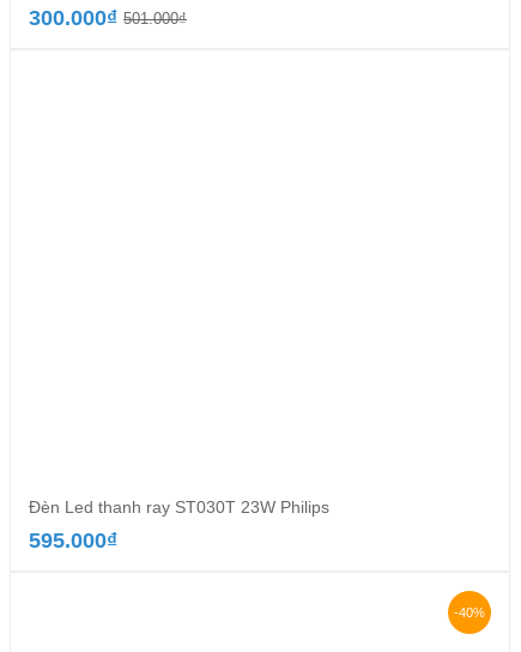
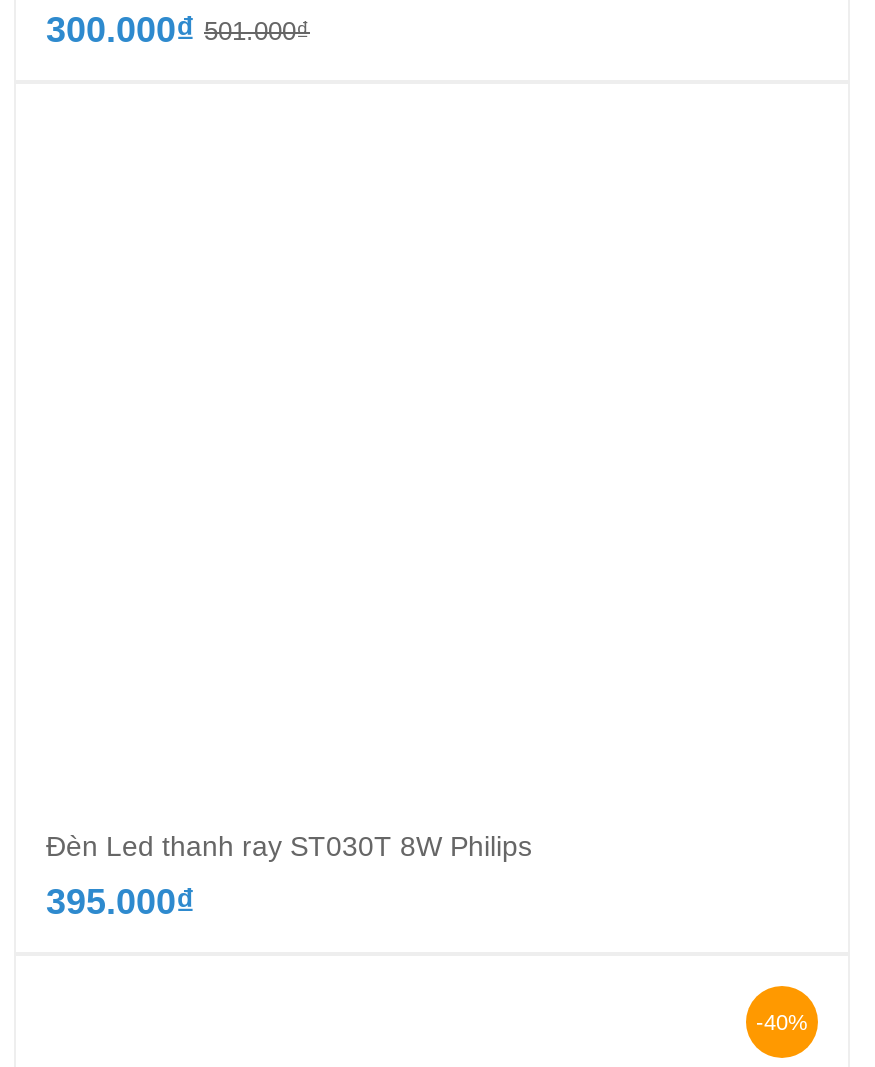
- Đèn Led thanh ray ST030T 23W Philips
+ Đèn Led thanh ray ST030T 8W Philips

- 595.000₫
+ 395.000₫
